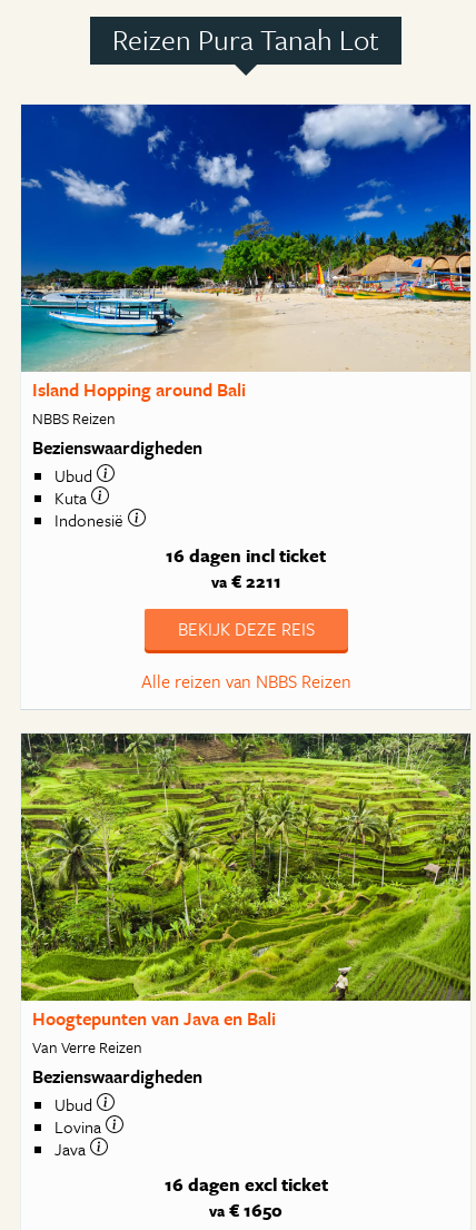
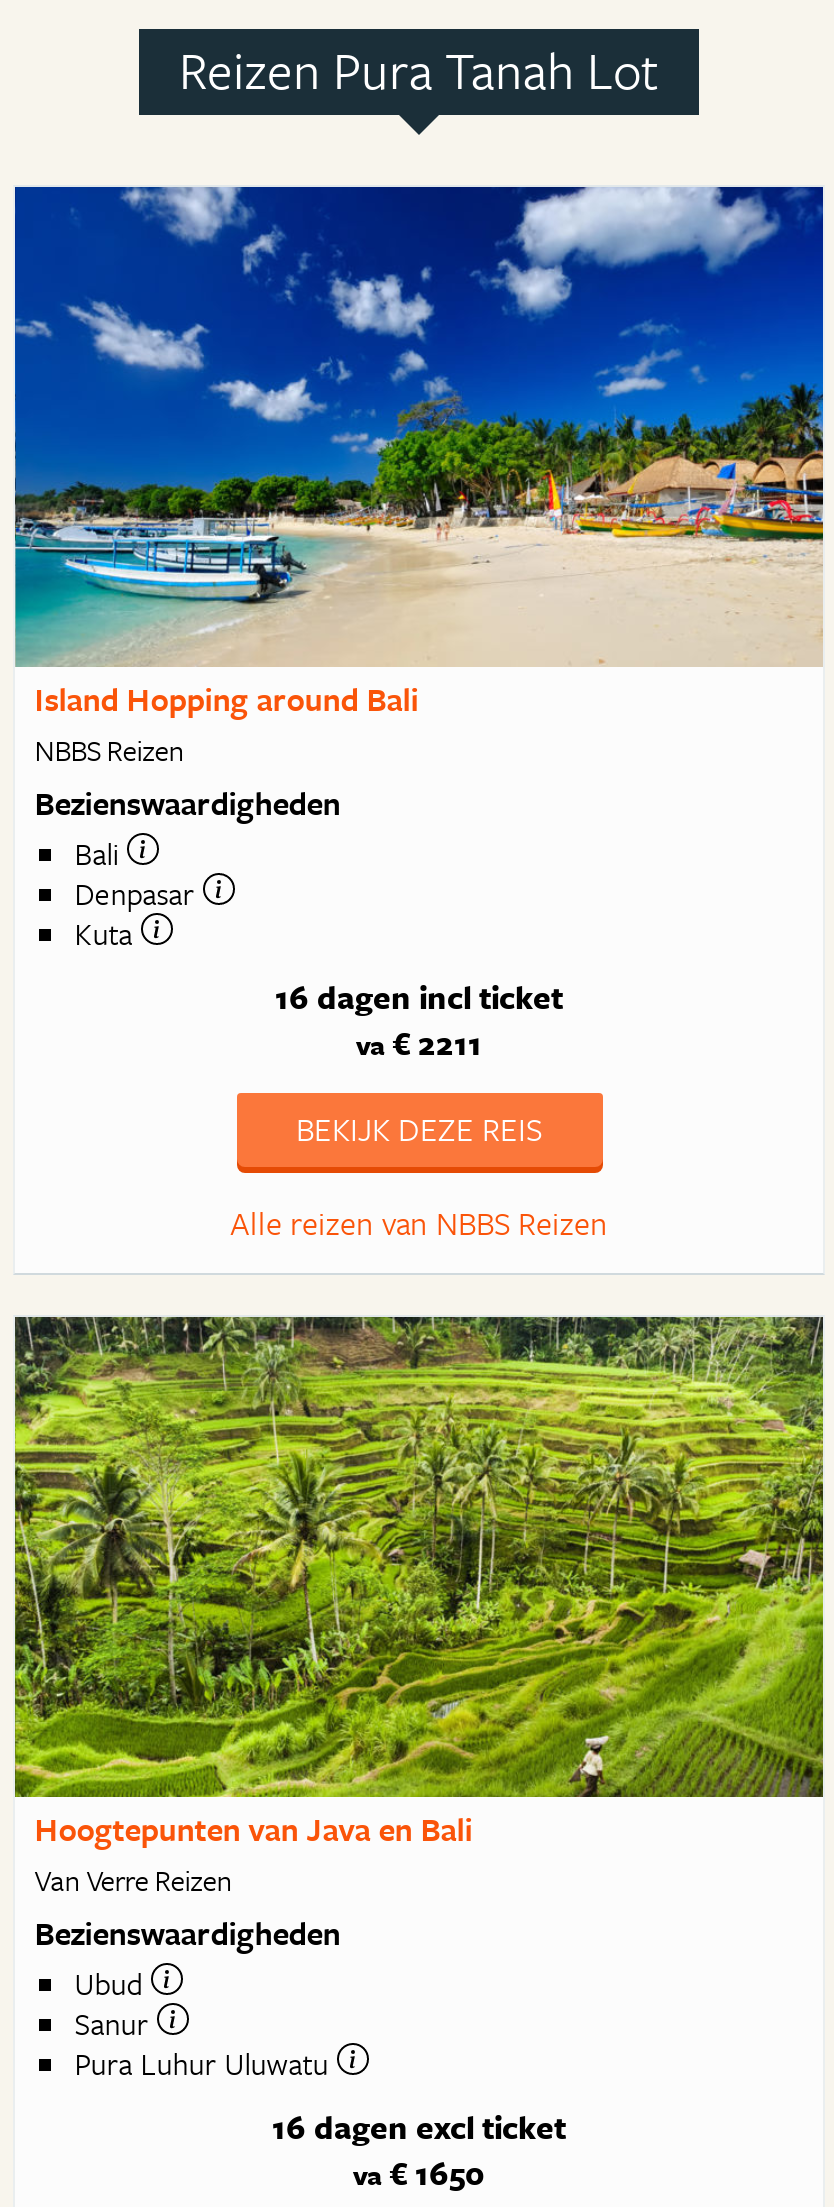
- Ubud
+ Bali
+ Denpasar

moved down: Kuta

- Indonesië

- Lovina
- Java
+ Sanur
+ Pura Luhur Uluwatu
